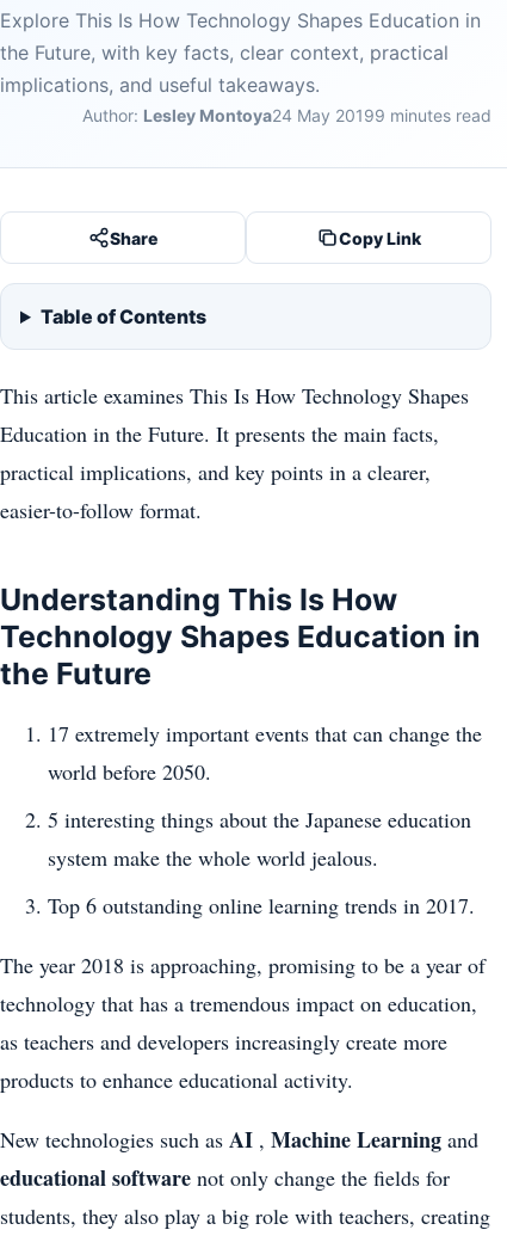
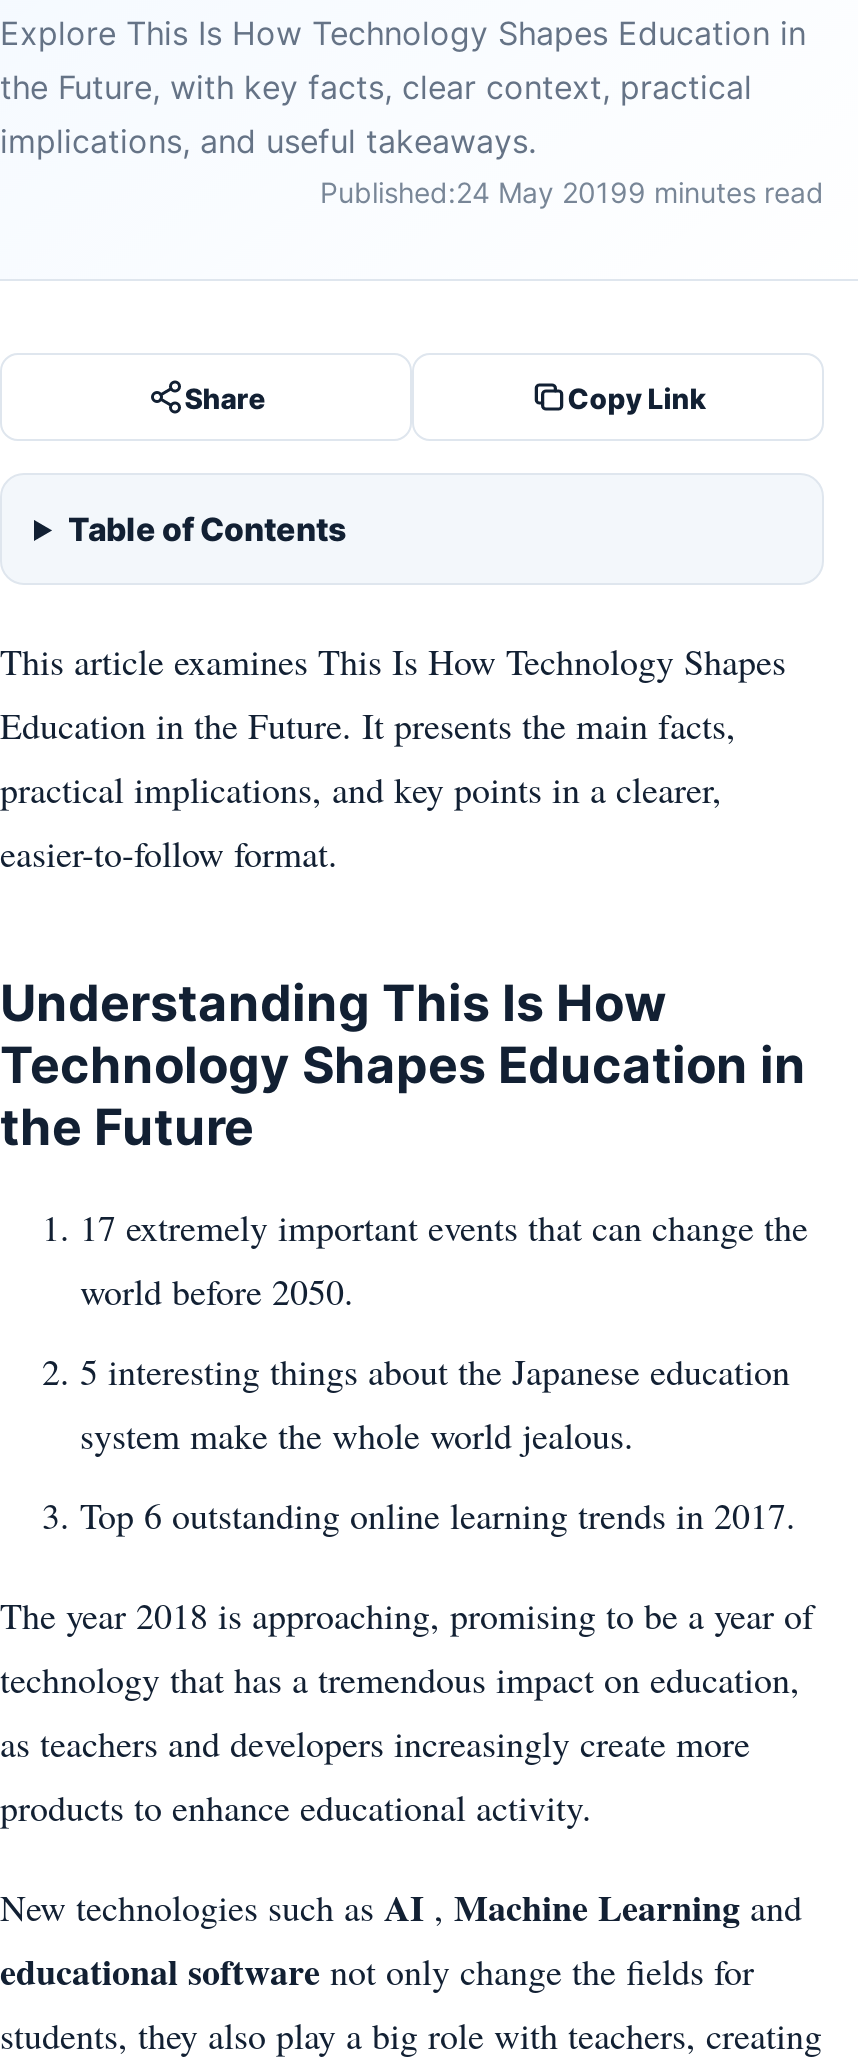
- Author: Lesley Montoya24 May 20199 minutes read
+ Published:24 May 20199 minutes read
